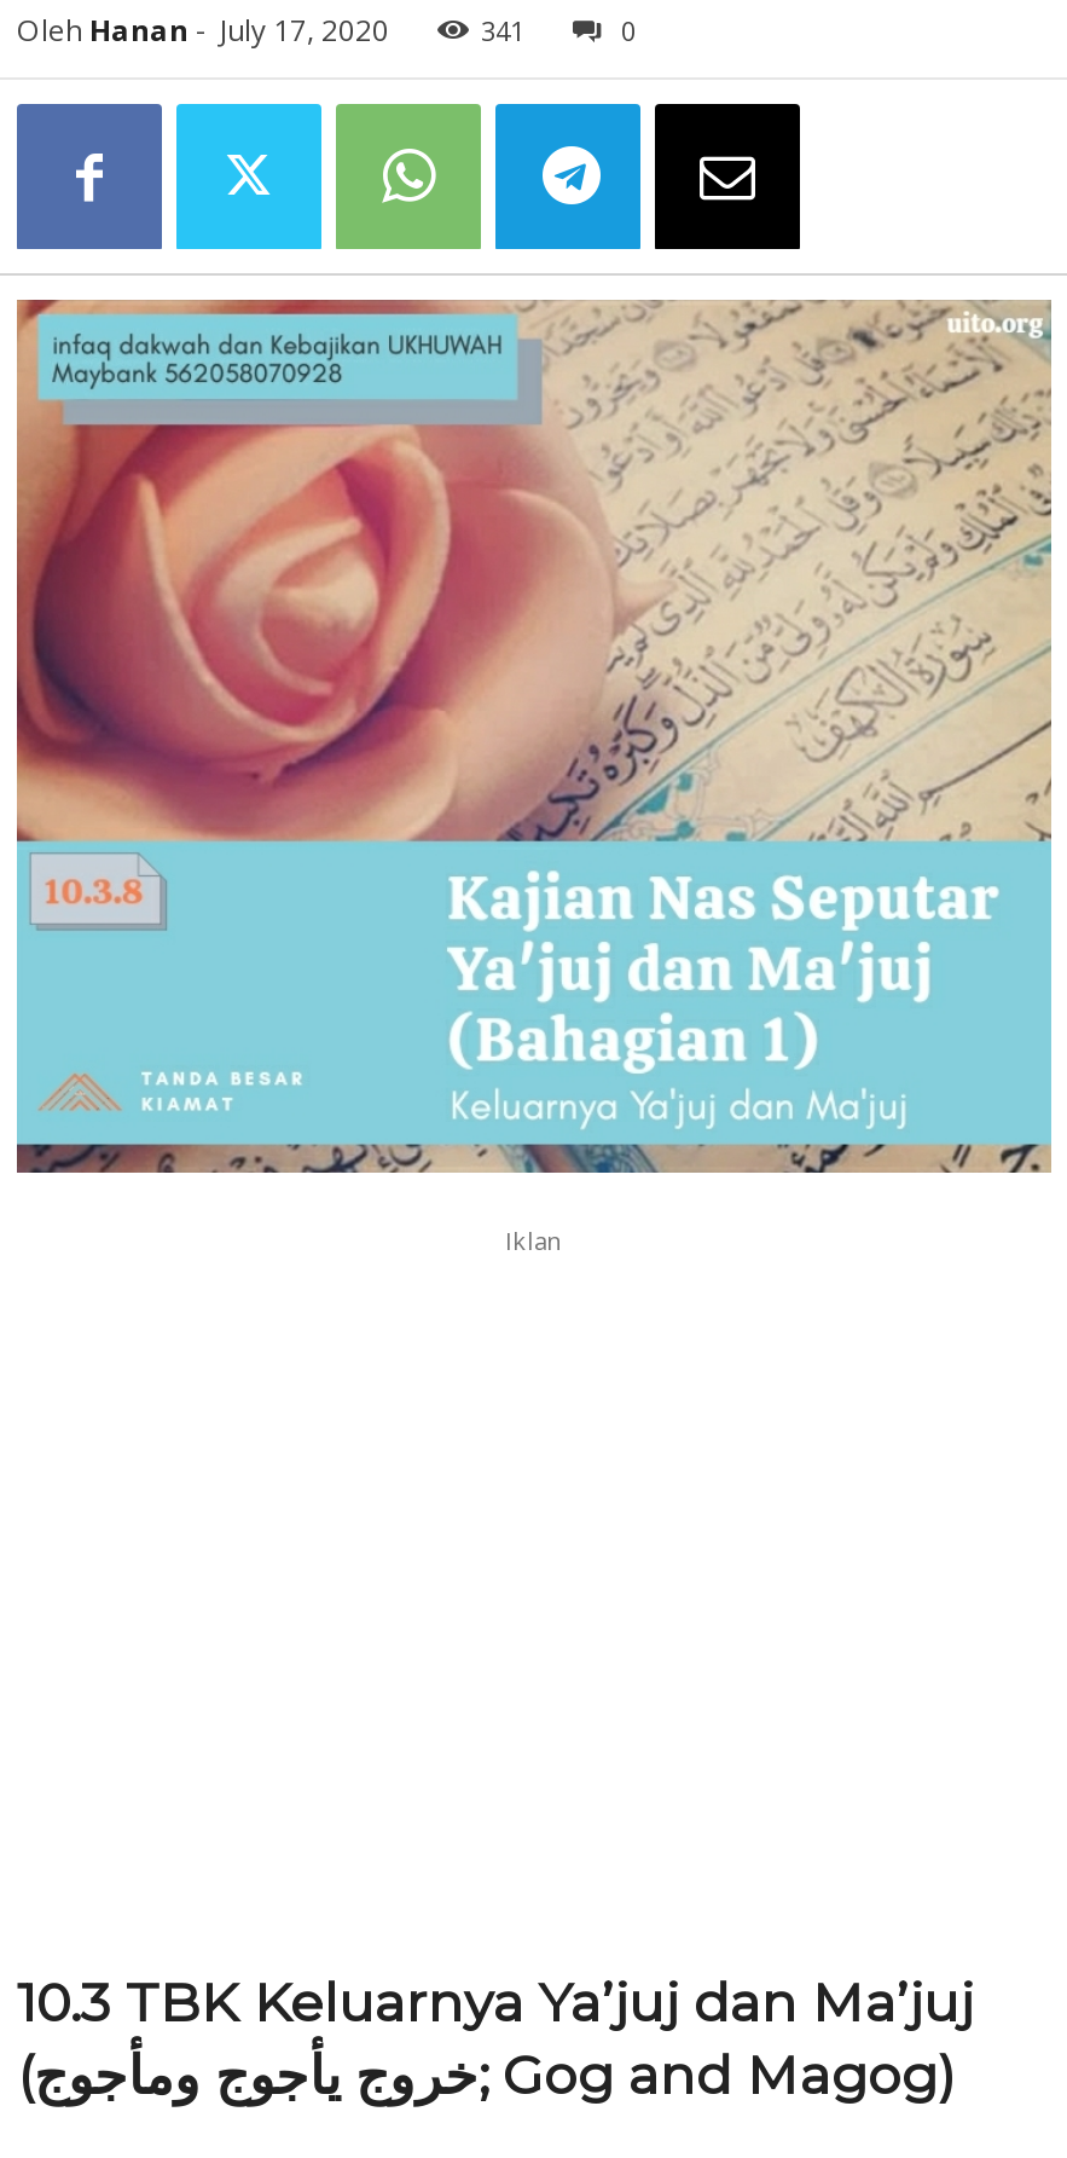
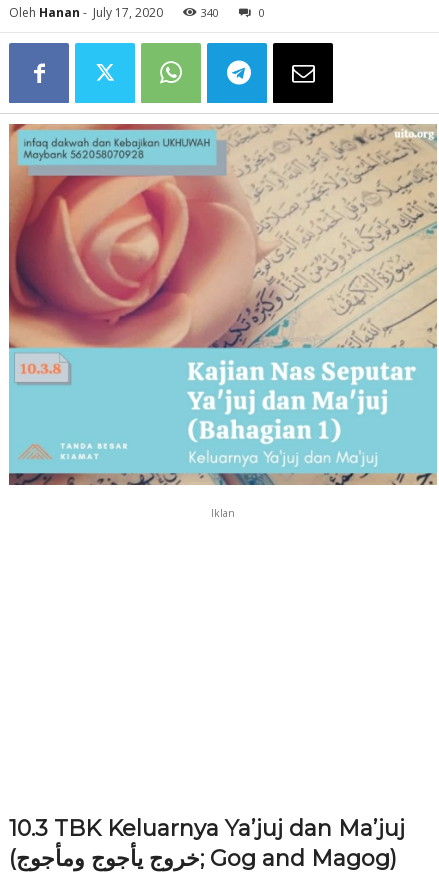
- 341
+ 340
